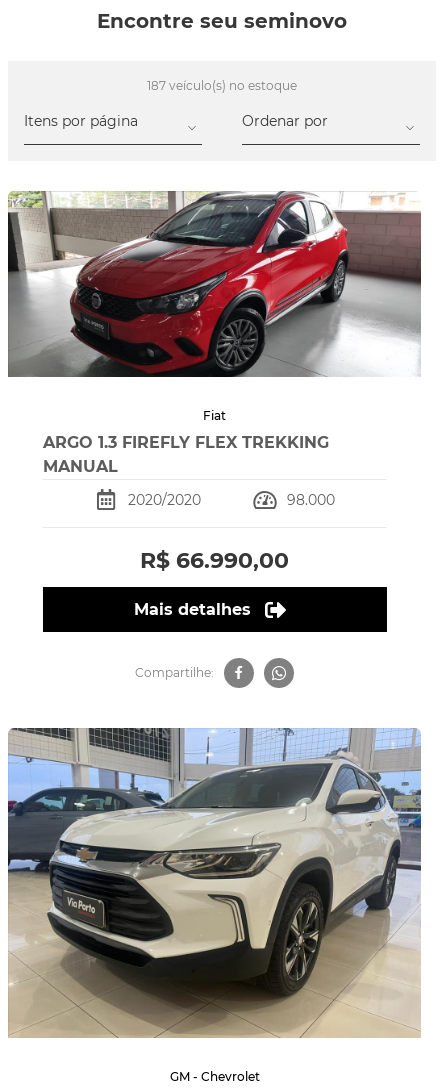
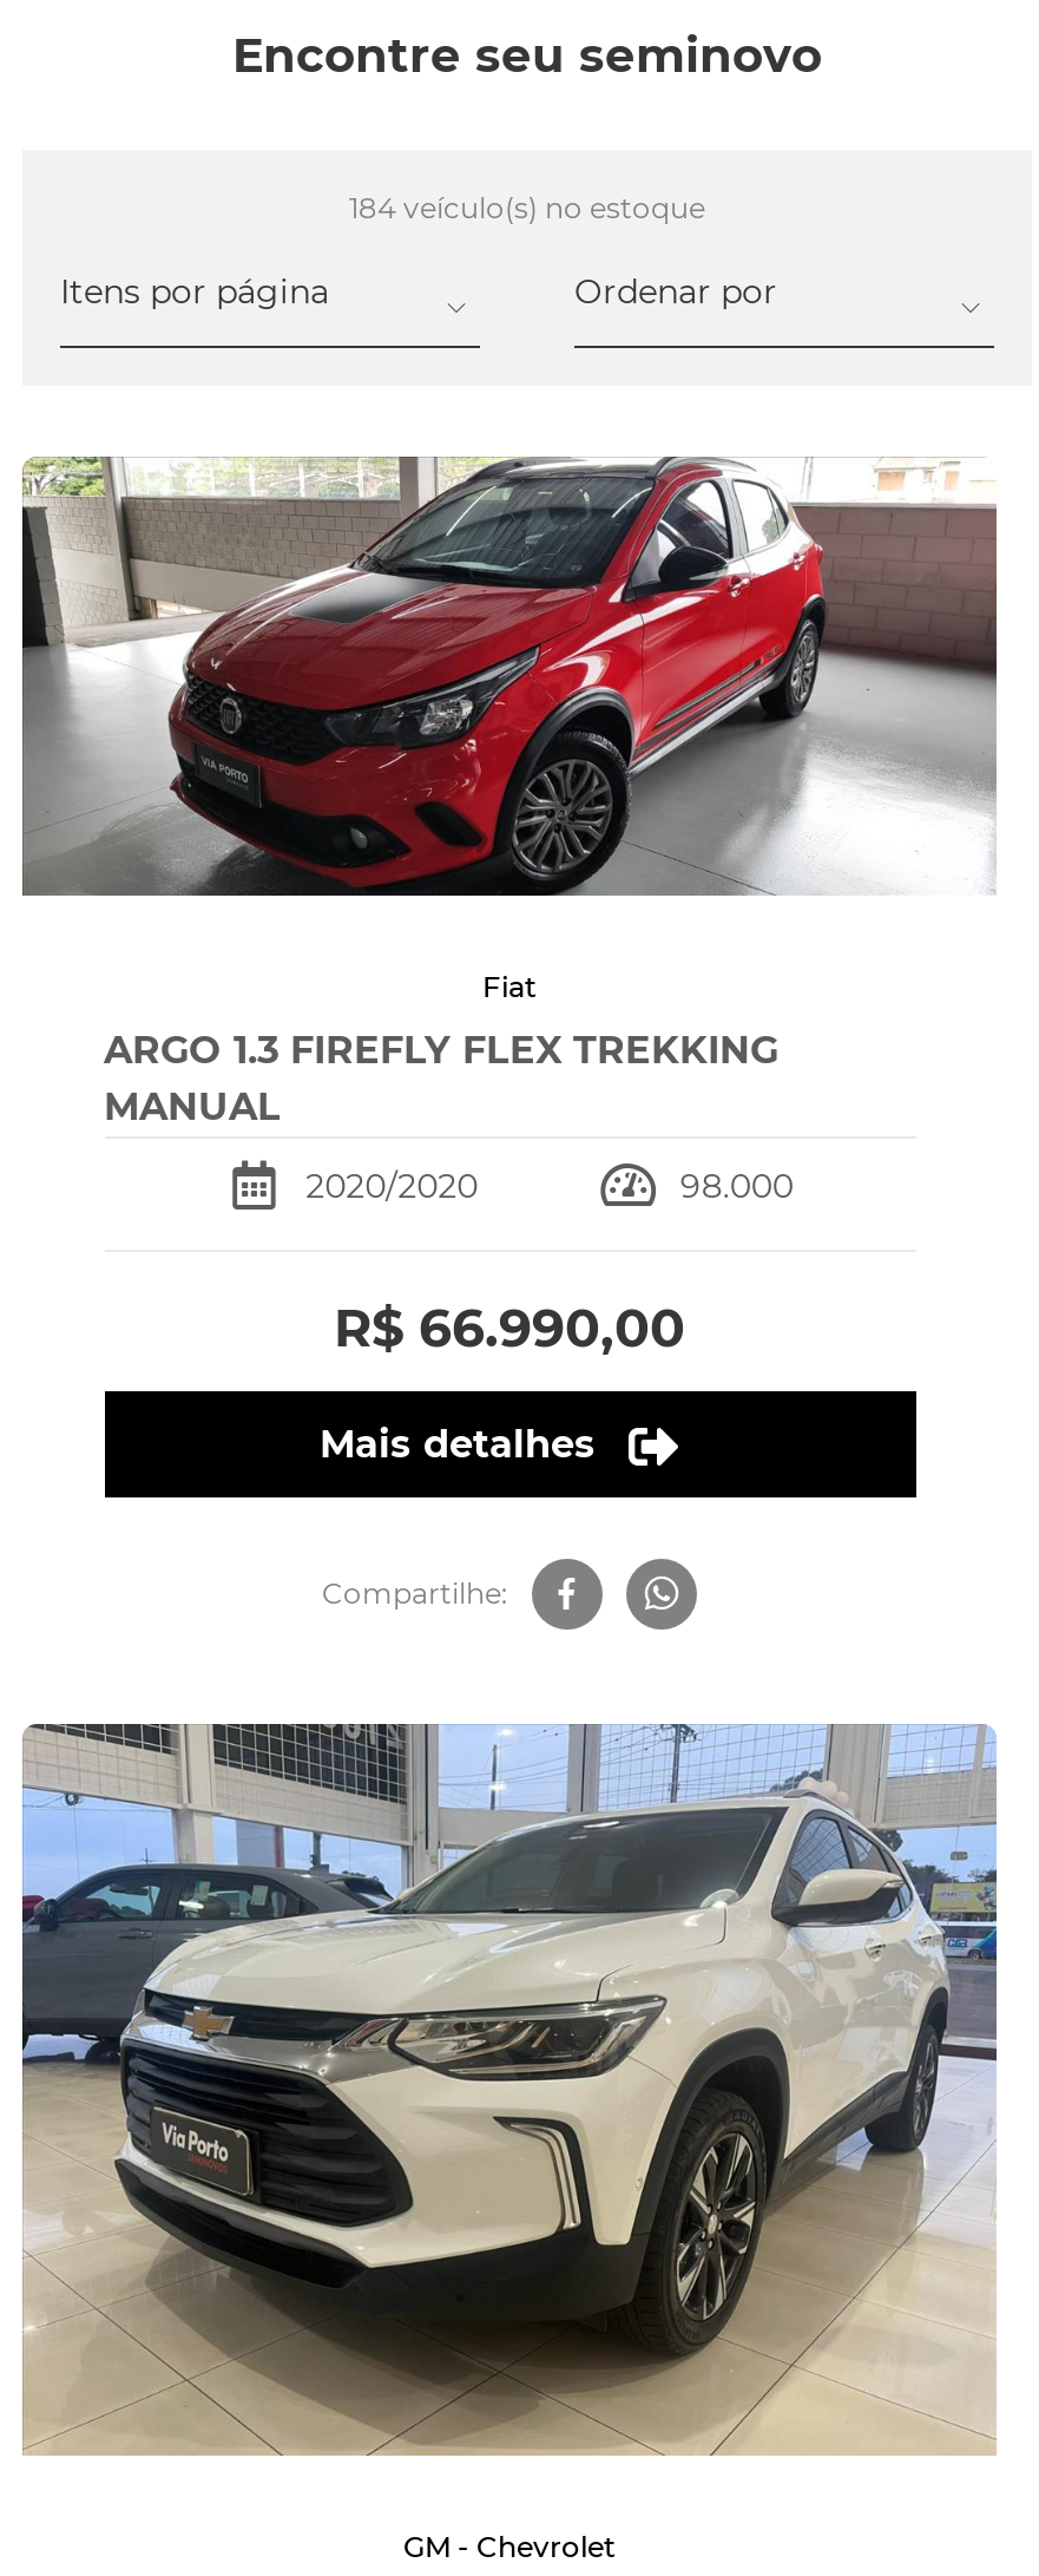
- 187 veículo(s) no estoque
+ 184 veículo(s) no estoque
